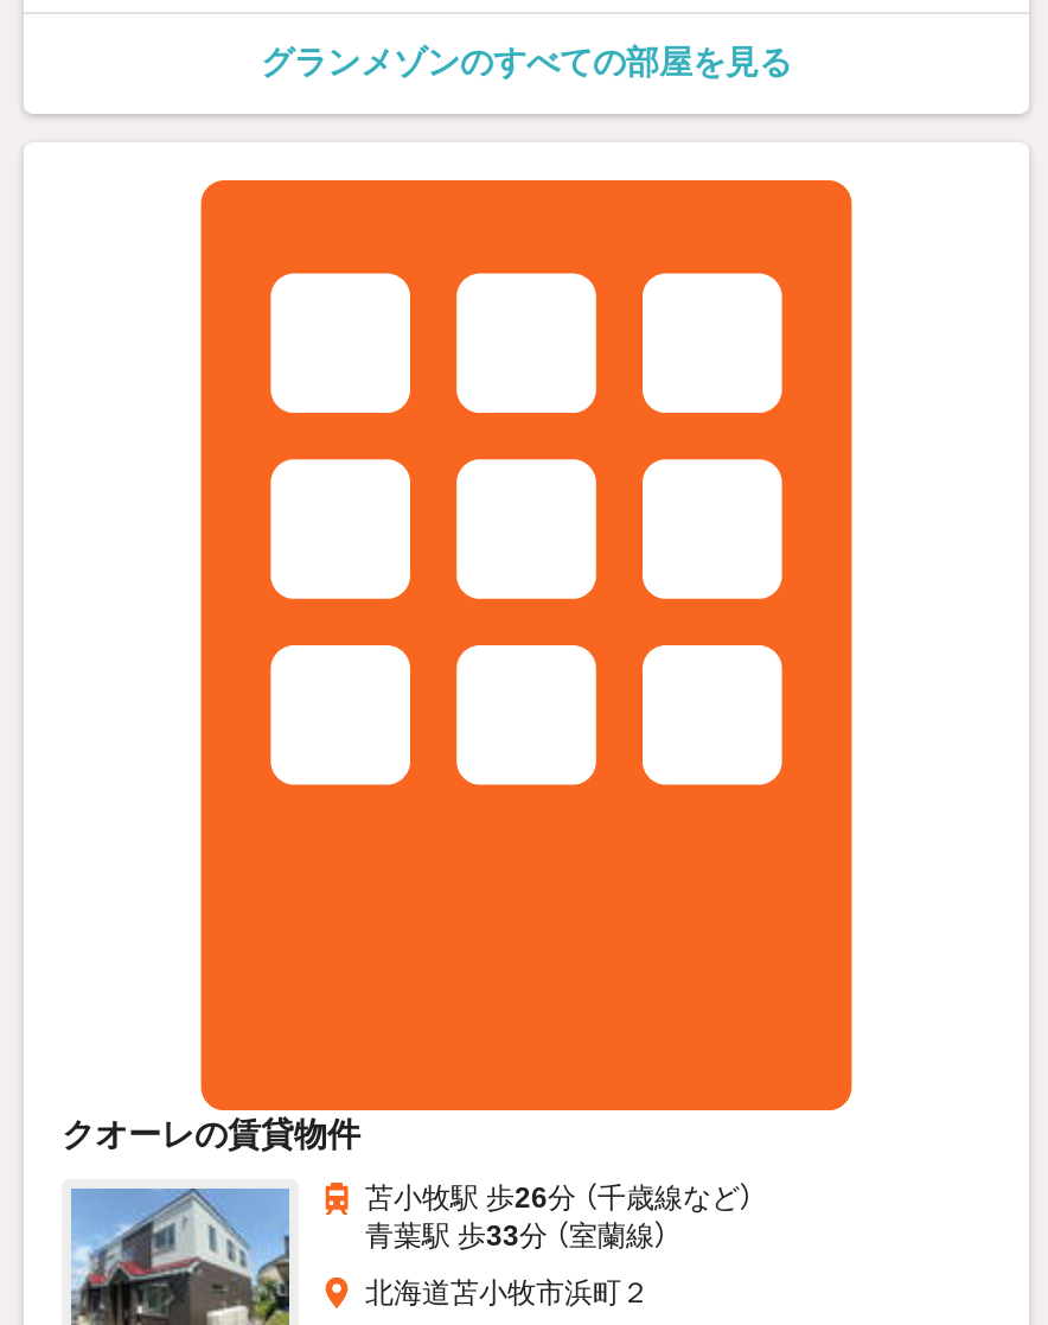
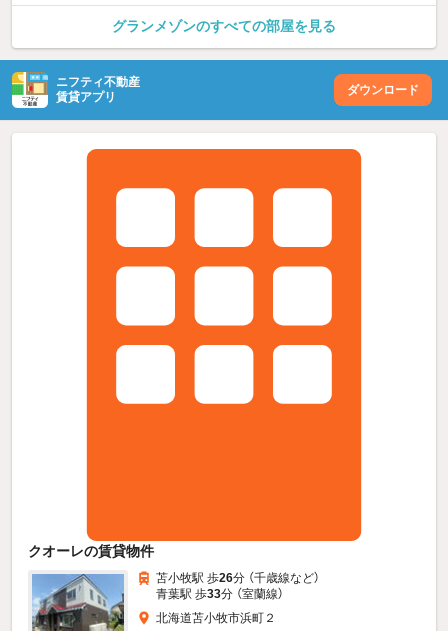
+ [image]
+ ニフティ不動産
+ 賃貸アプリ
+ ダウンロード
